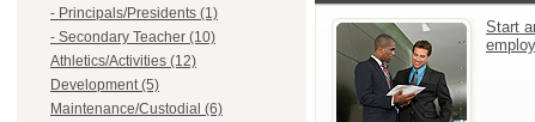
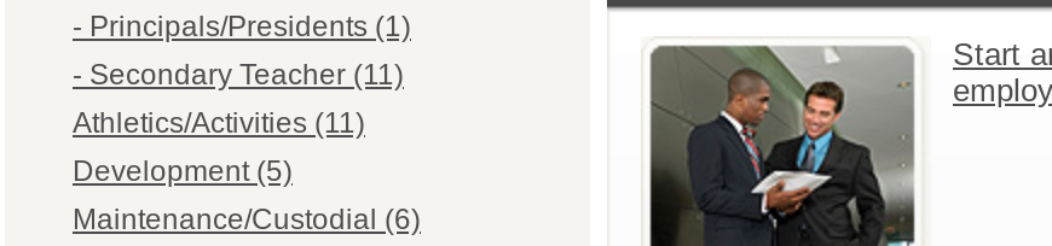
- - Secondary Teacher (10)
+ - Secondary Teacher (11)

- Athletics/Activities (12)
+ Athletics/Activities (11)
